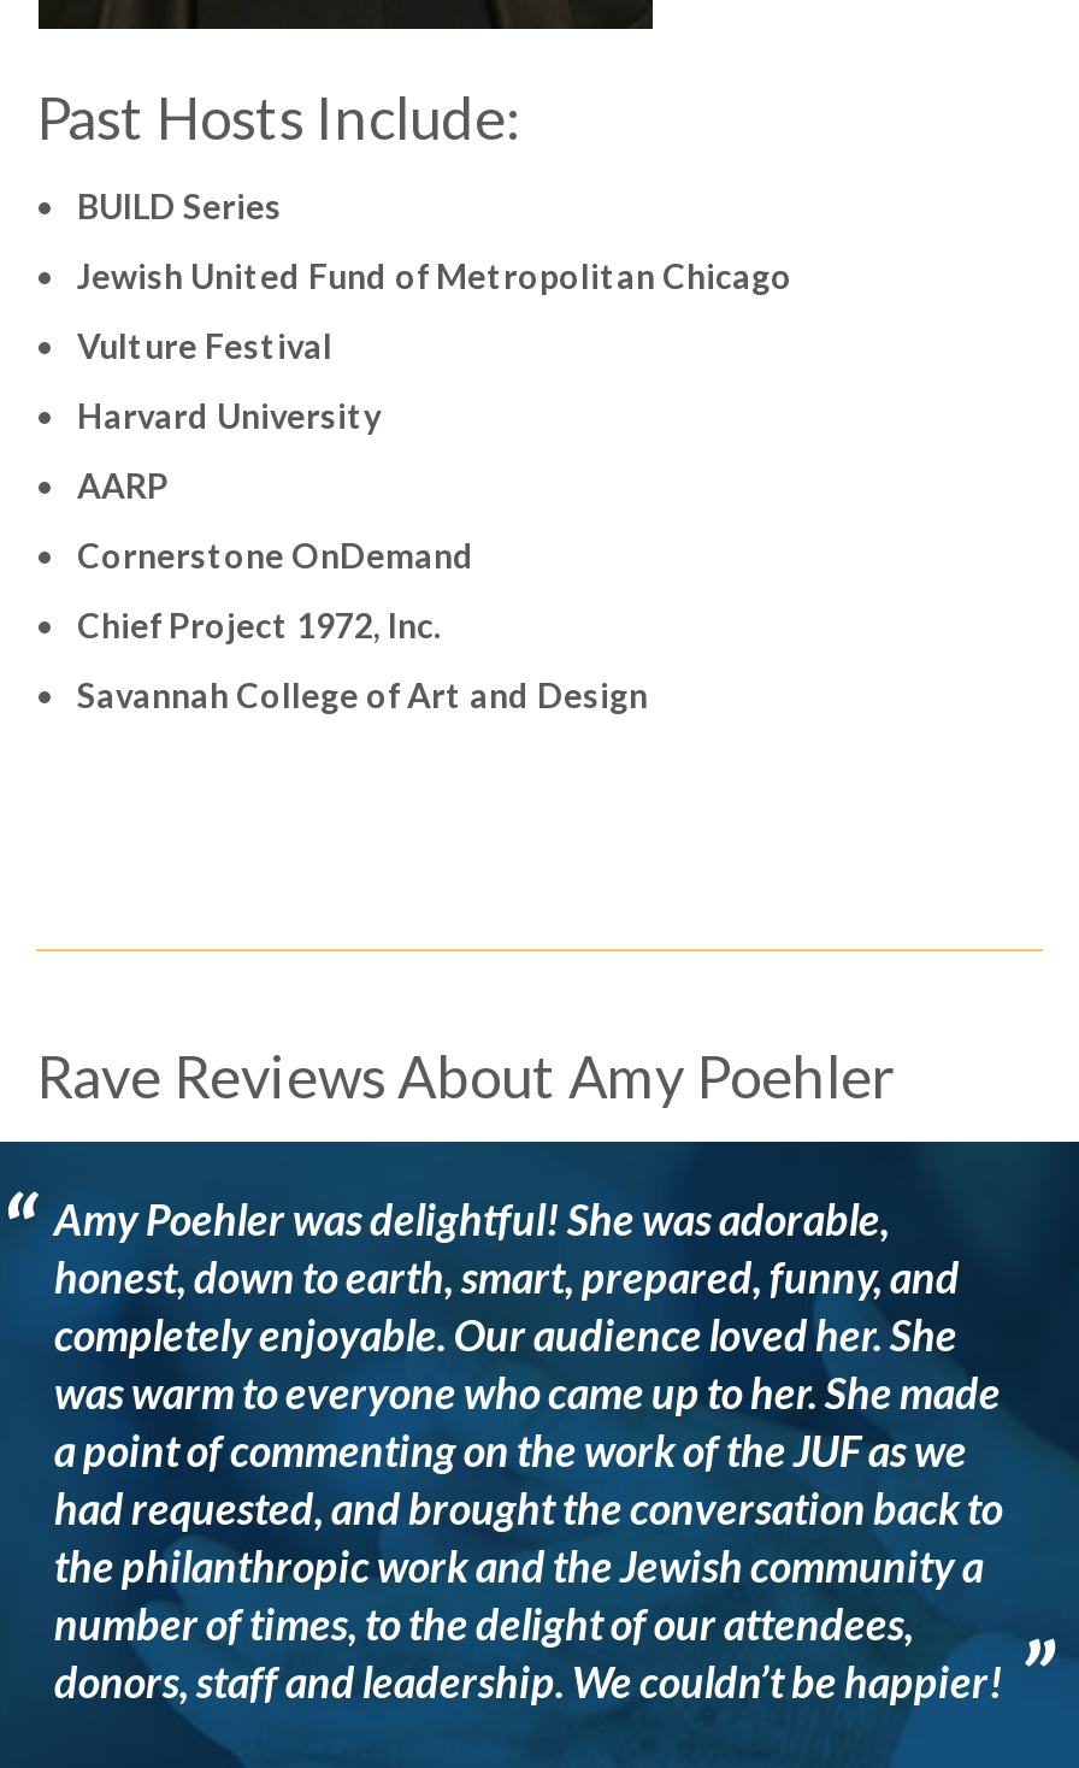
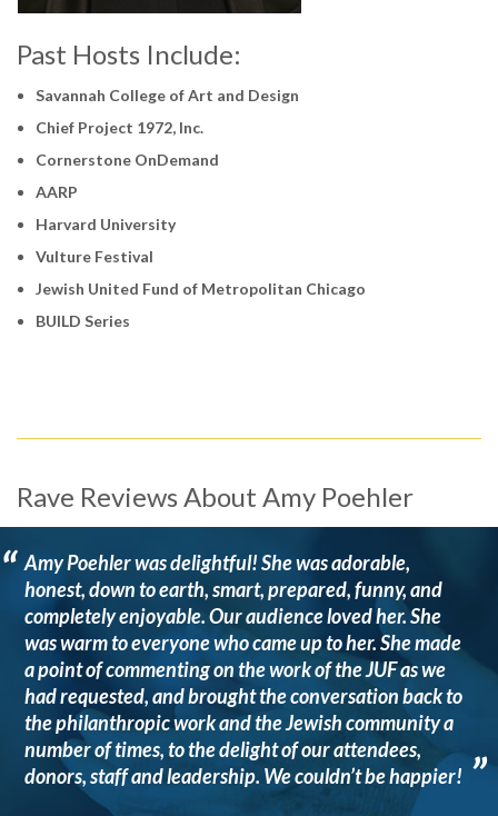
moved down: Chief Project 1972, Inc. | Cornerstone OnDemand | AARP | Harvard University | Vulture Festival | Jewish United Fund of Metropolitan Chicago | BUILD Series

moved up: Savannah College of Art and Design
